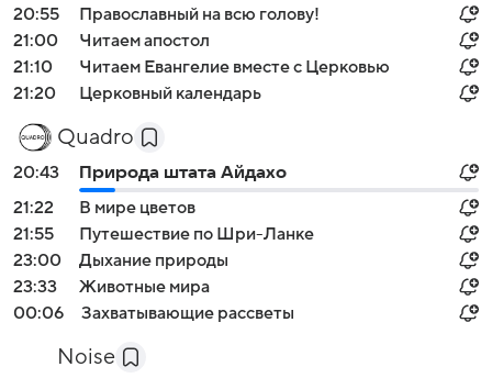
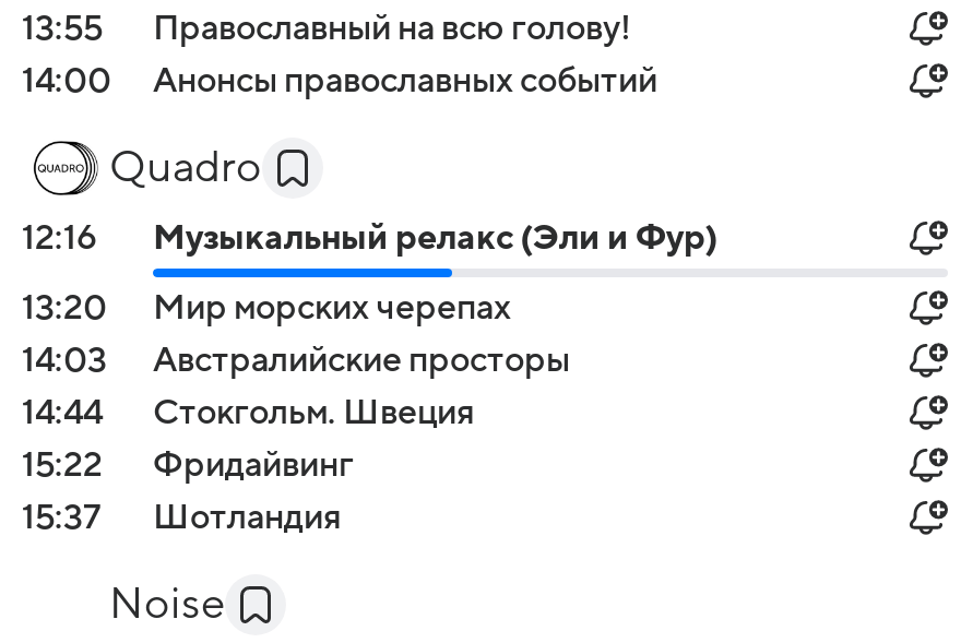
- 20:55 Православный на всю голову!
+ 13:55 Православный на всю голову!

- 21:00
- Читаем апостол
- 21:10
- Читаем Евангелие вместе с Церковью
- 21:20
- Церковный календарь
+ 14:00
+ Анонсы православных событий

- 20:43
- Природа штата Айдахо
+ 12:16
+ Музыкальный релакс (Эли и Фур)

- 21:22
- В мире цветов
- 21:55
- Путешествие по Шри-Ланке
- 23:00
- Дыхание природы
- 23:33
- Животные мира
- 00:06
- Захватывающие рассветы
+ 13:20
+ Мир морских черепах
+ 14:03
+ Австралийские просторы
+ 14:44
+ Стокгольм. Швеция
+ 15:22
+ Фридайвинг
+ 15:37
+ Шотландия
